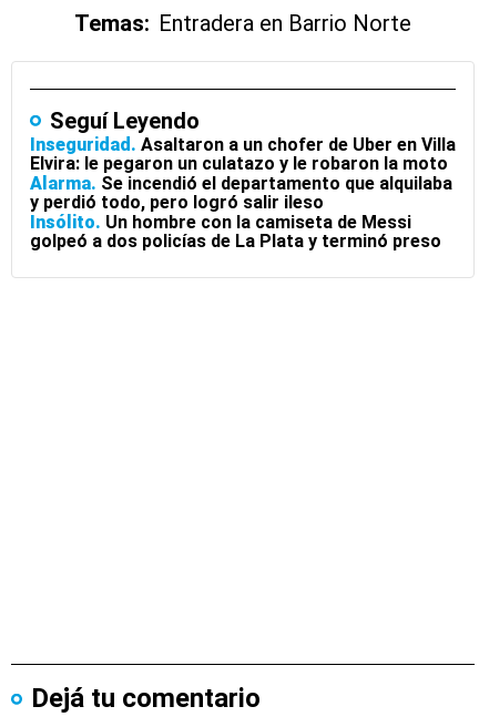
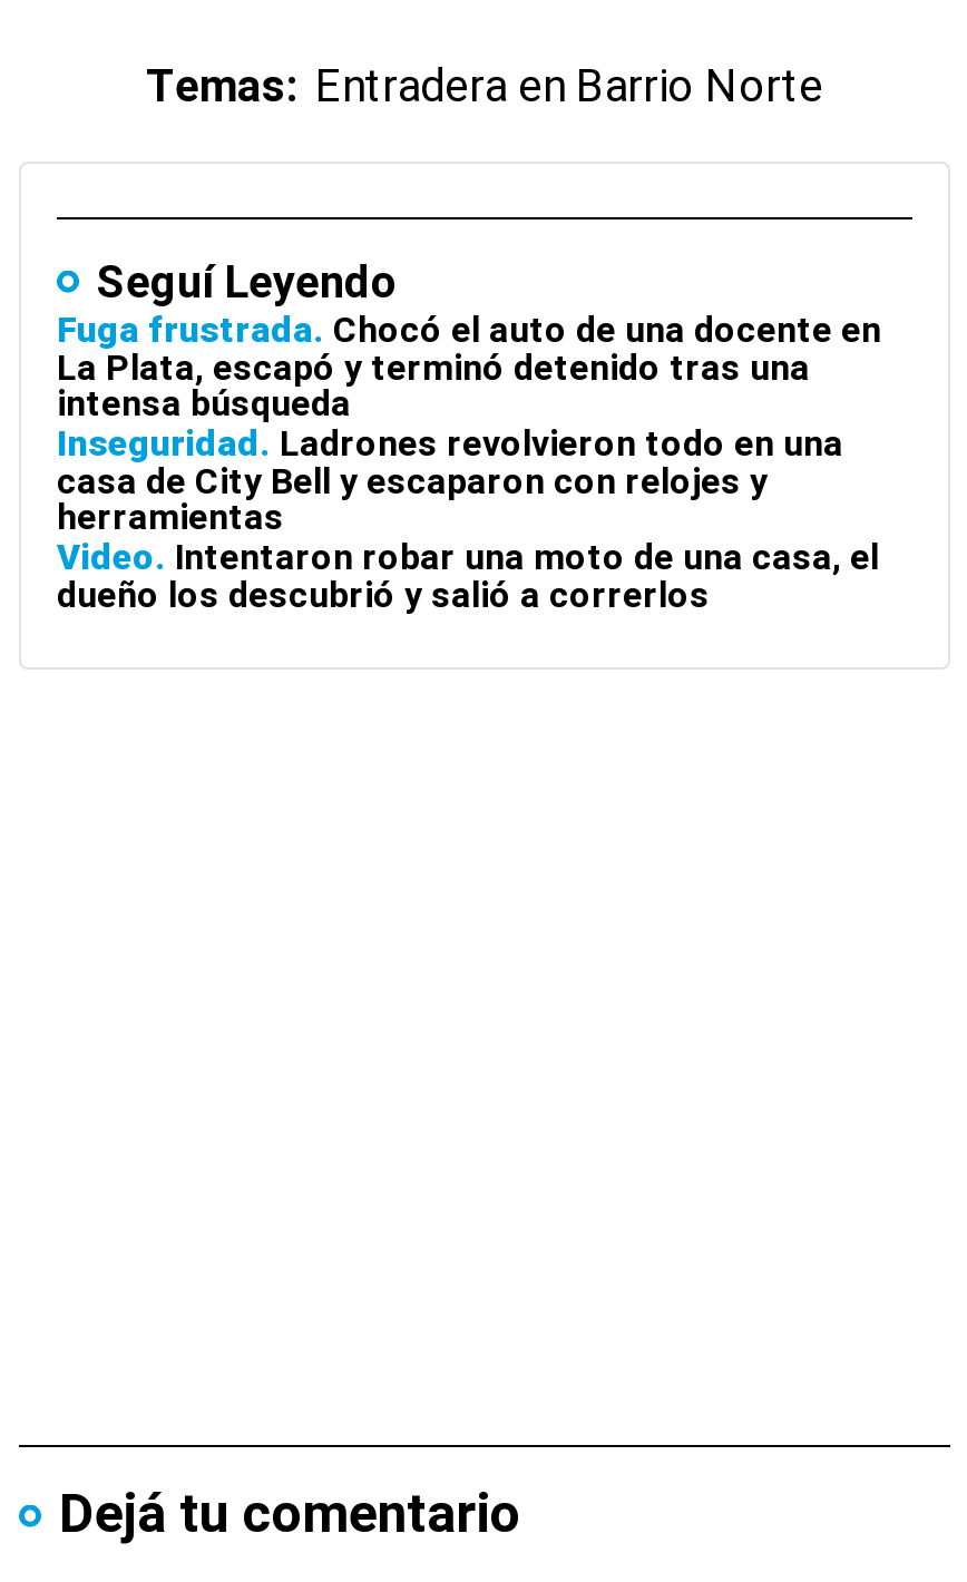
- Inseguridad Asaltaron a un chofer de Uber en Villa
- Elvira: le pegaron un culatazo y le robaron la moto
- Alarma Se incendió el departamento que alquilaba
- y perdió todo, pero logró salir ileso
- Insólito Un hombre con la camiseta de Messi
- golpeó a dos policías de La Plata y terminó preso
+ Fuga frustrada Chocó el auto de una docente en
+ La Plata, escapó y terminó detenido tras una
+ intensa búsqueda
+ Inseguridad Ladrones revolvieron todo en una
+ casa de City Bell y escaparon con relojes y
+ herramientas
+ Video Intentaron robar una moto de una casa, el
+ dueño los descubrió y salió a correrlos
